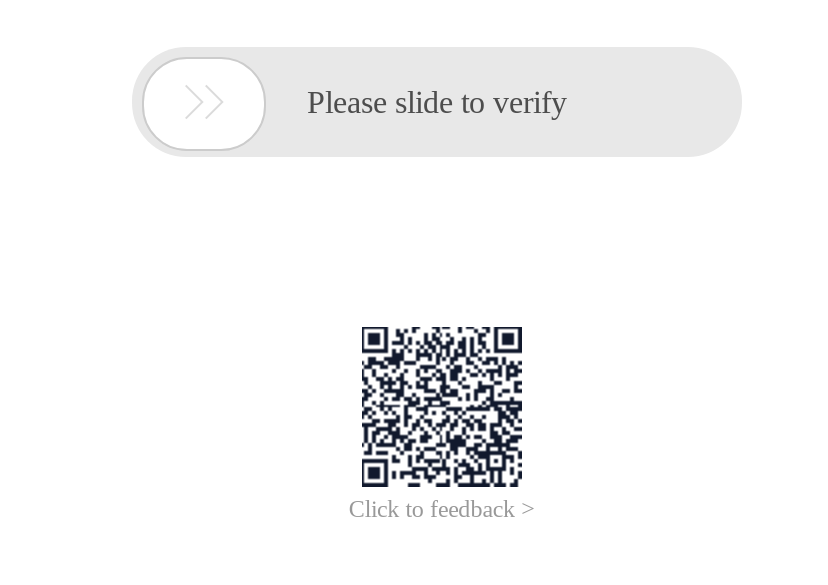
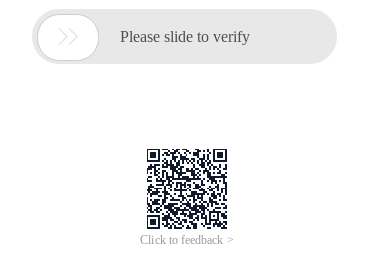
- [image]
+ [image]
